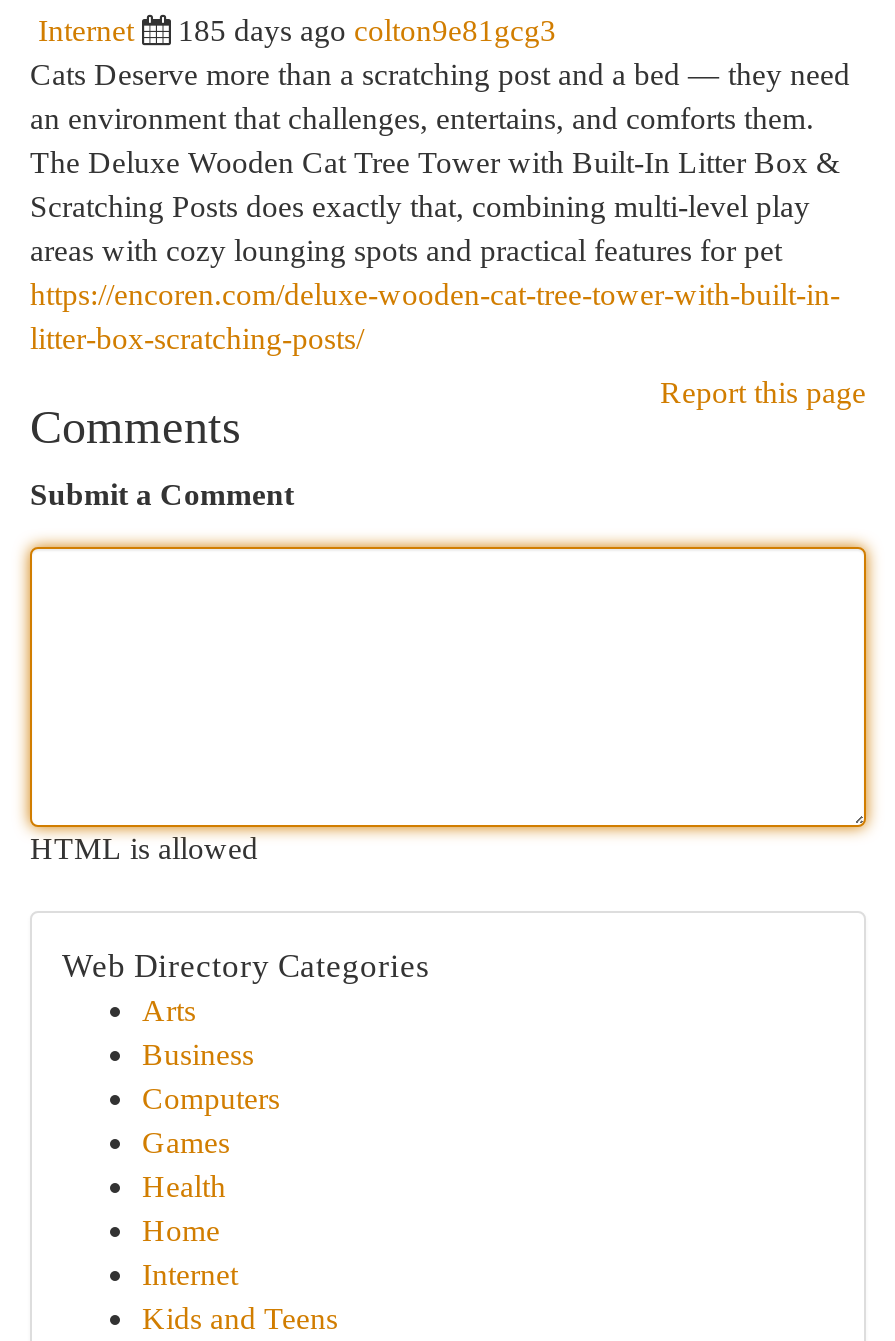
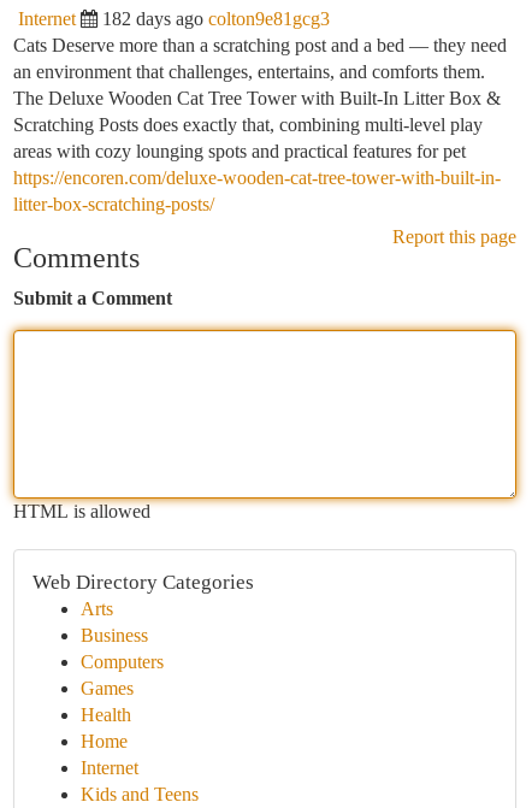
- 185 days ago colton9e81gcg3
+ 182 days ago colton9e81gcg3
